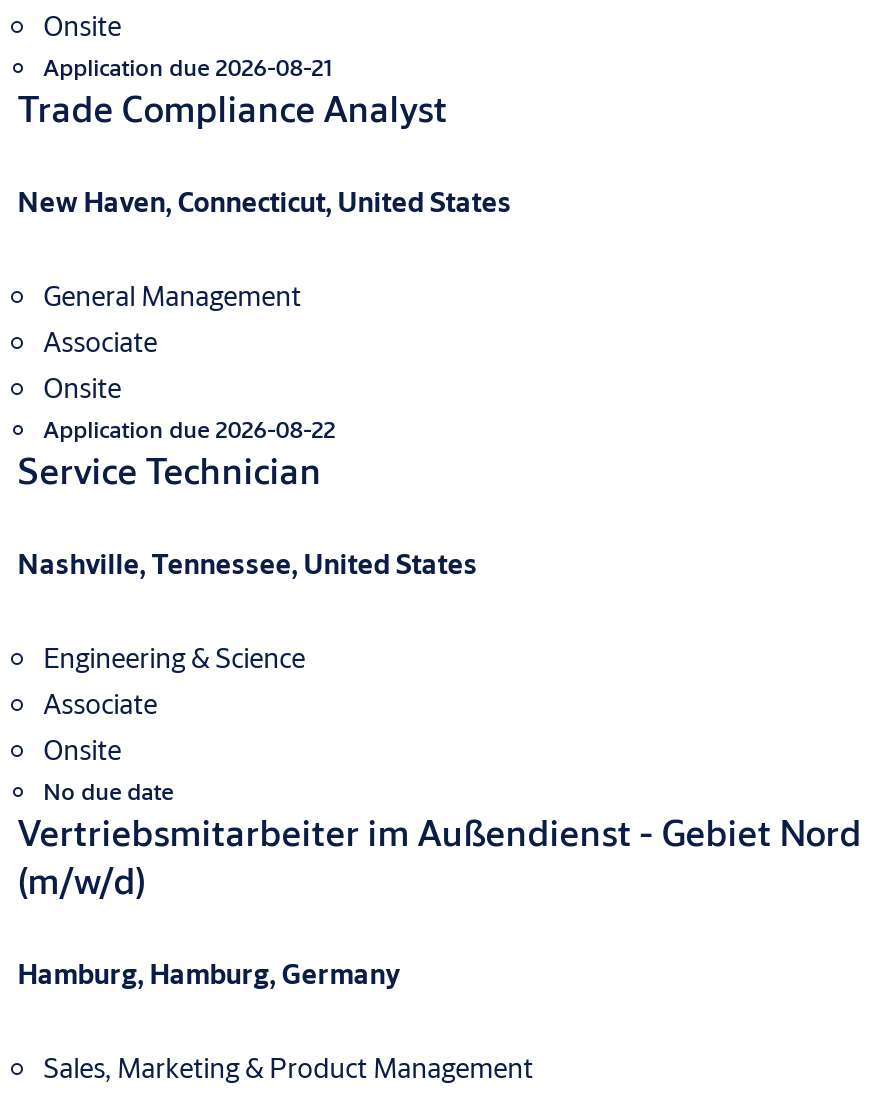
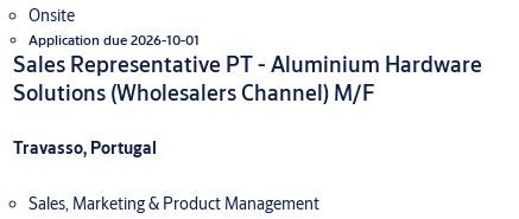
- Application due 2026-08-21
- Trade Compliance Analyst
- New Haven, Connecticut, United States
- General Management
- Associate
- Onsite
- Application due 2026-08-22
- Service Technician
- Nashville, Tennessee, United States
- Engineering & Science
- Associate
- Onsite
- No due date
- Vertriebsmitarbeiter im Außendienst - Gebiet Nord
- (m/w/d)
- Hamburg, Hamburg, Germany
+ Application due 2026-10-01
+ Sales Representative PT - Aluminium Hardware
+ Solutions (Wholesalers Channel) M/F
+ Travasso, Portugal
